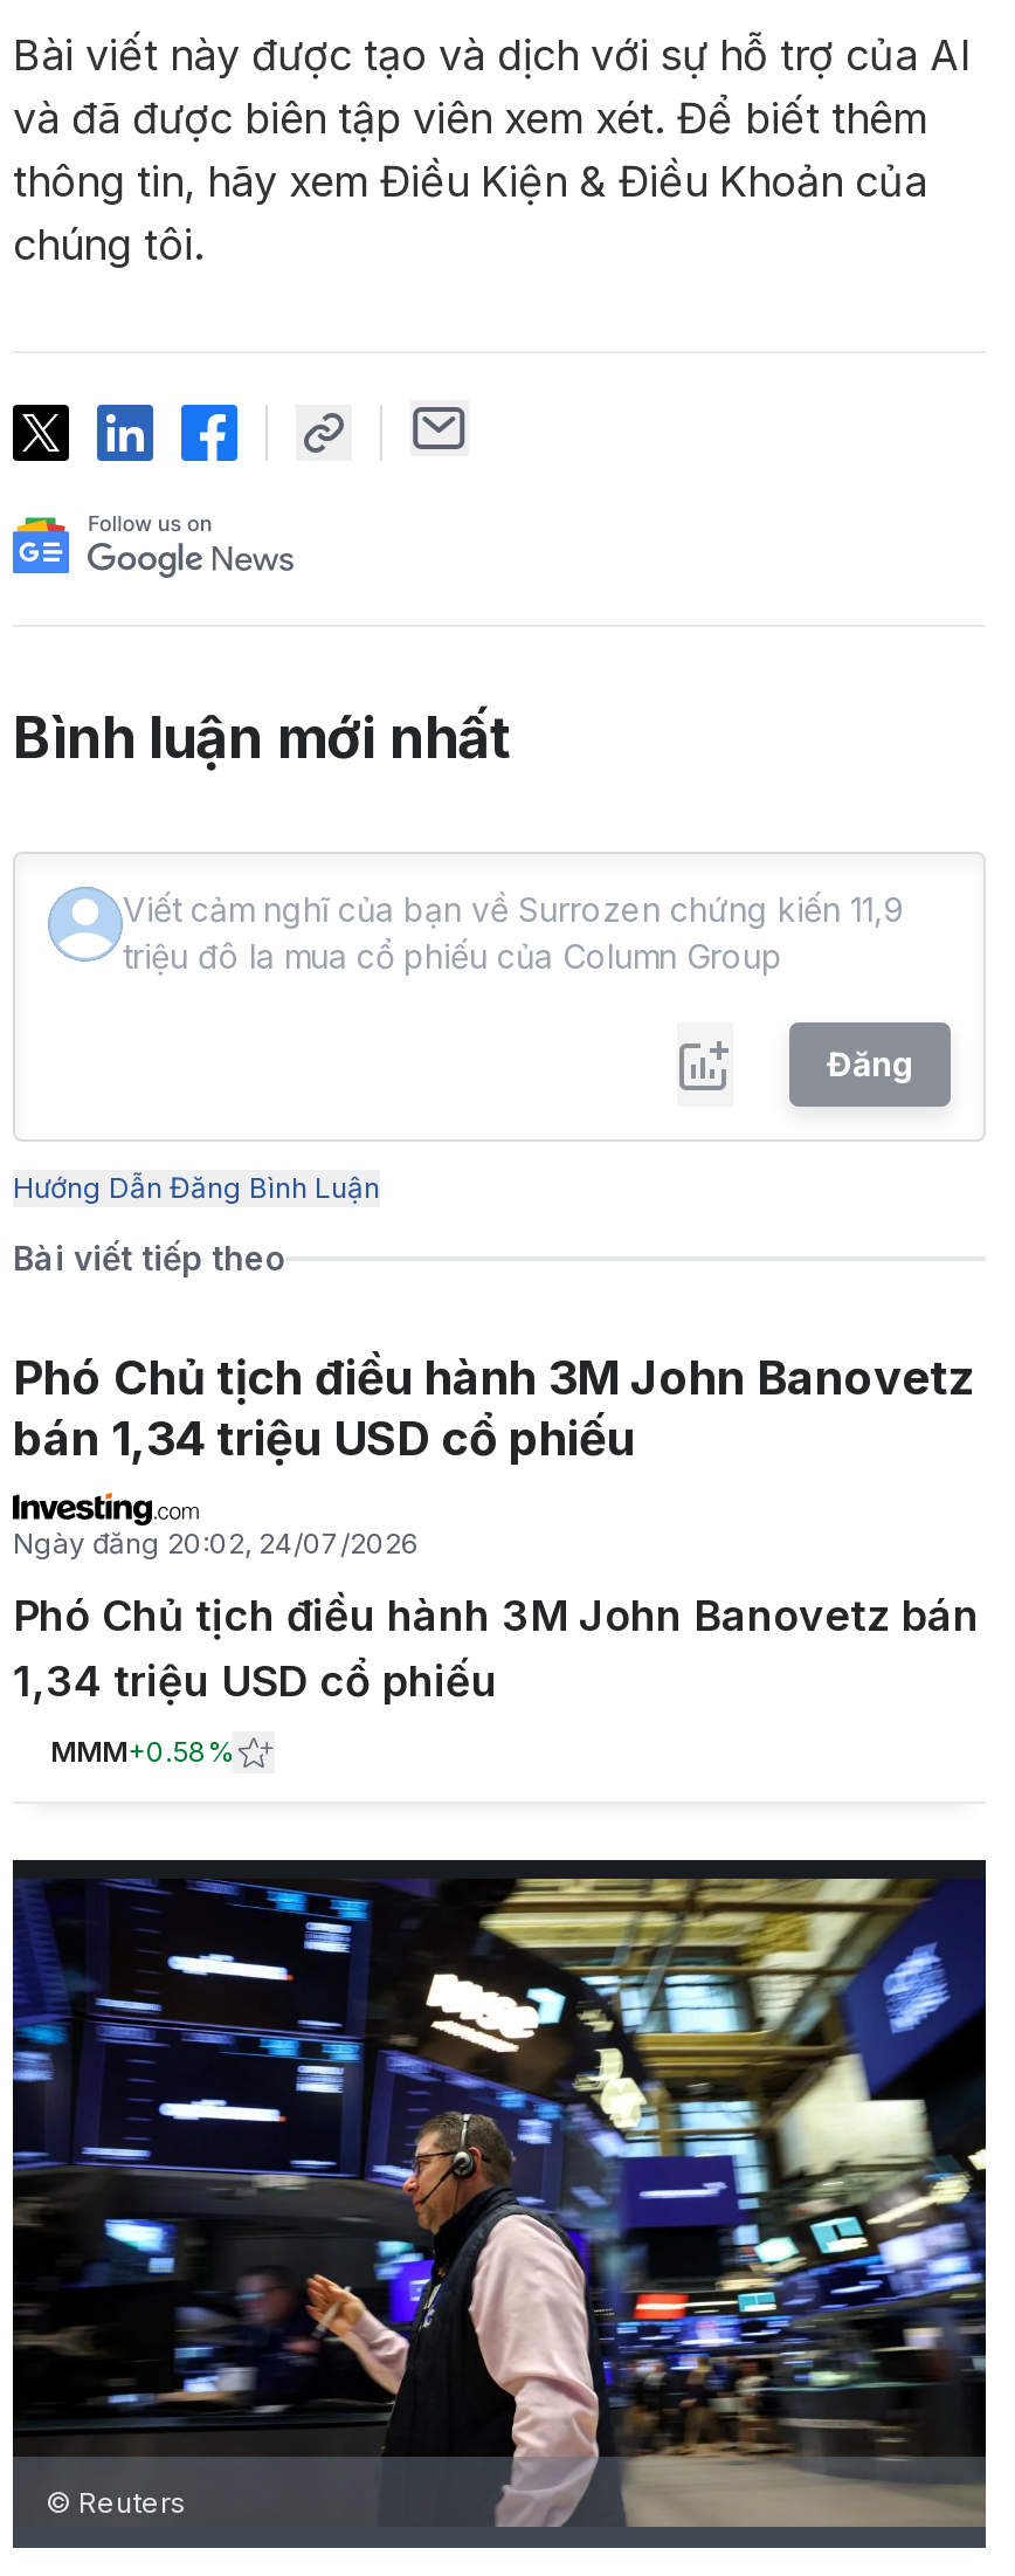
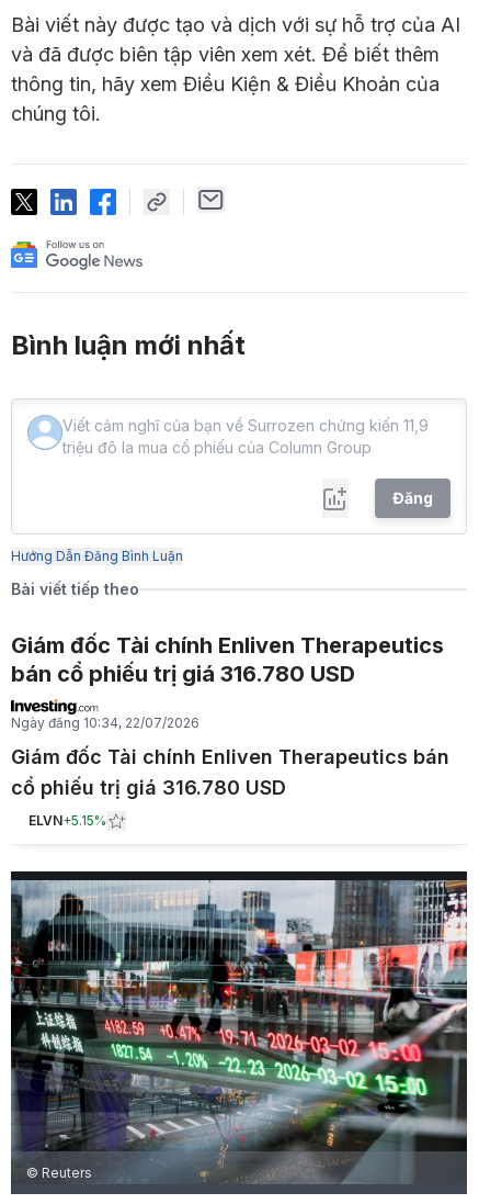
- Phó Chủ tịch điều hành 3M John Banovetz
- bán 1,34 triệu USD cổ phiếu
+ Giám đốc Tài chính Enliven Therapeutics
+ bán cổ phiếu trị giá 316.780 USD

- Ngày đăng 20:02, 24/07/2026
+ Ngày đăng 10:34, 22/07/2026

- Phó Chủ tịch điều hành 3M John Banovetz bán
- 1,34 triệu USD cổ phiếu
+ Giám đốc Tài chính Enliven Therapeutics bán
+ cổ phiếu trị giá 316.780 USD

- MMM+0.58%
+ ELVN+5.15%

- [image]
+ [image]
